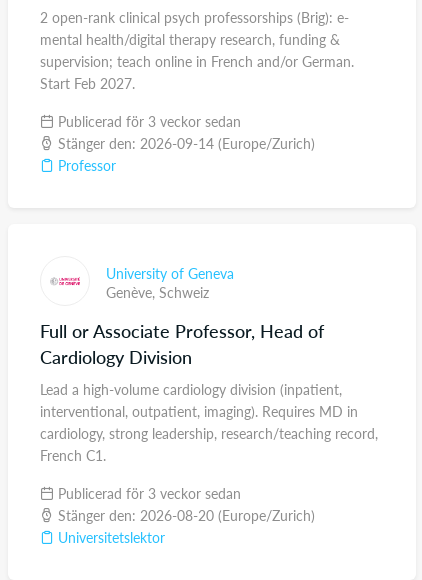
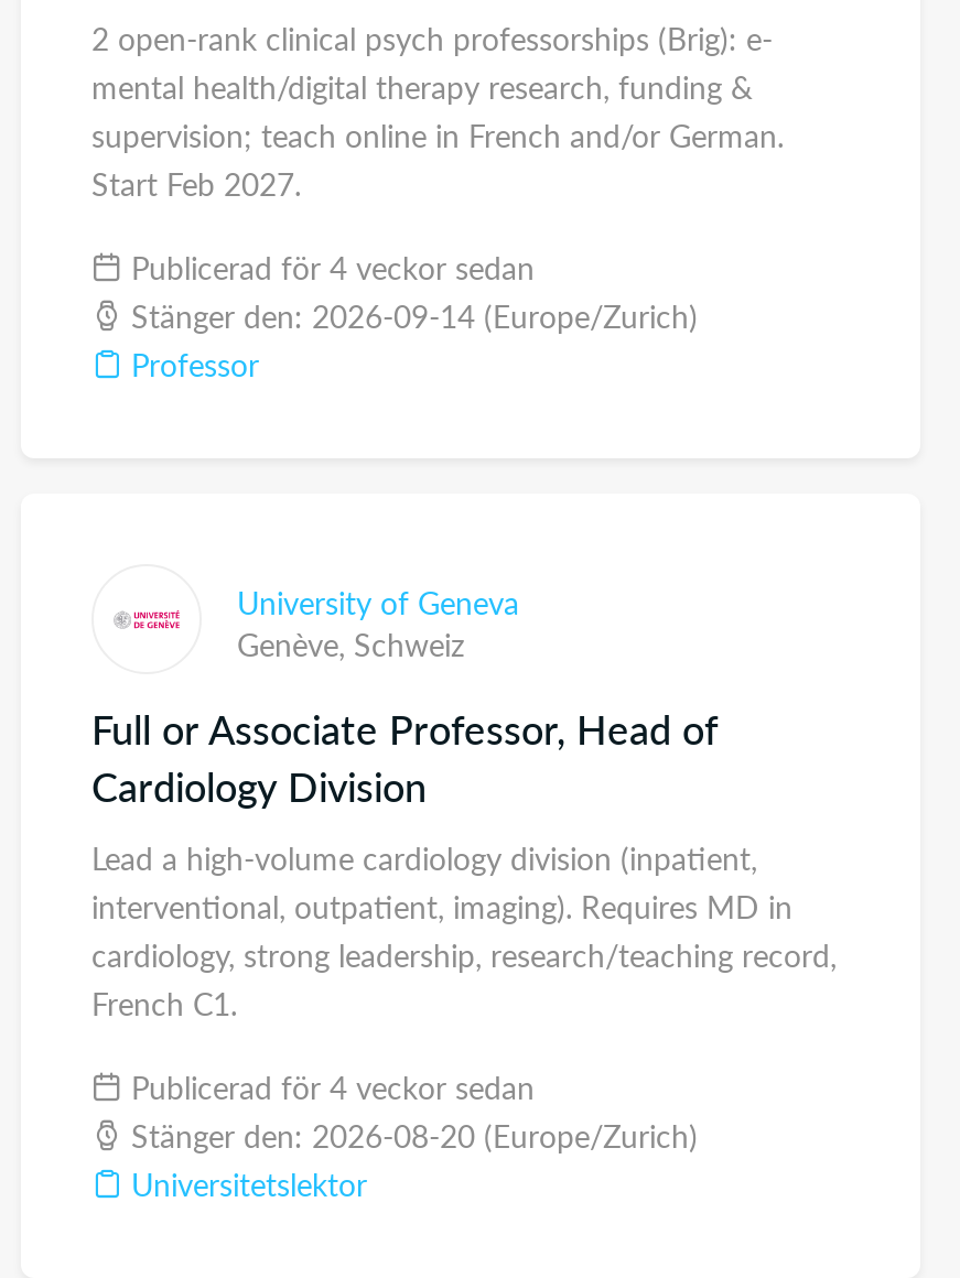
- Publicerad för 3 veckor sedan
+ Publicerad för 4 veckor sedan

- Publicerad för 3 veckor sedan
+ Publicerad för 4 veckor sedan
